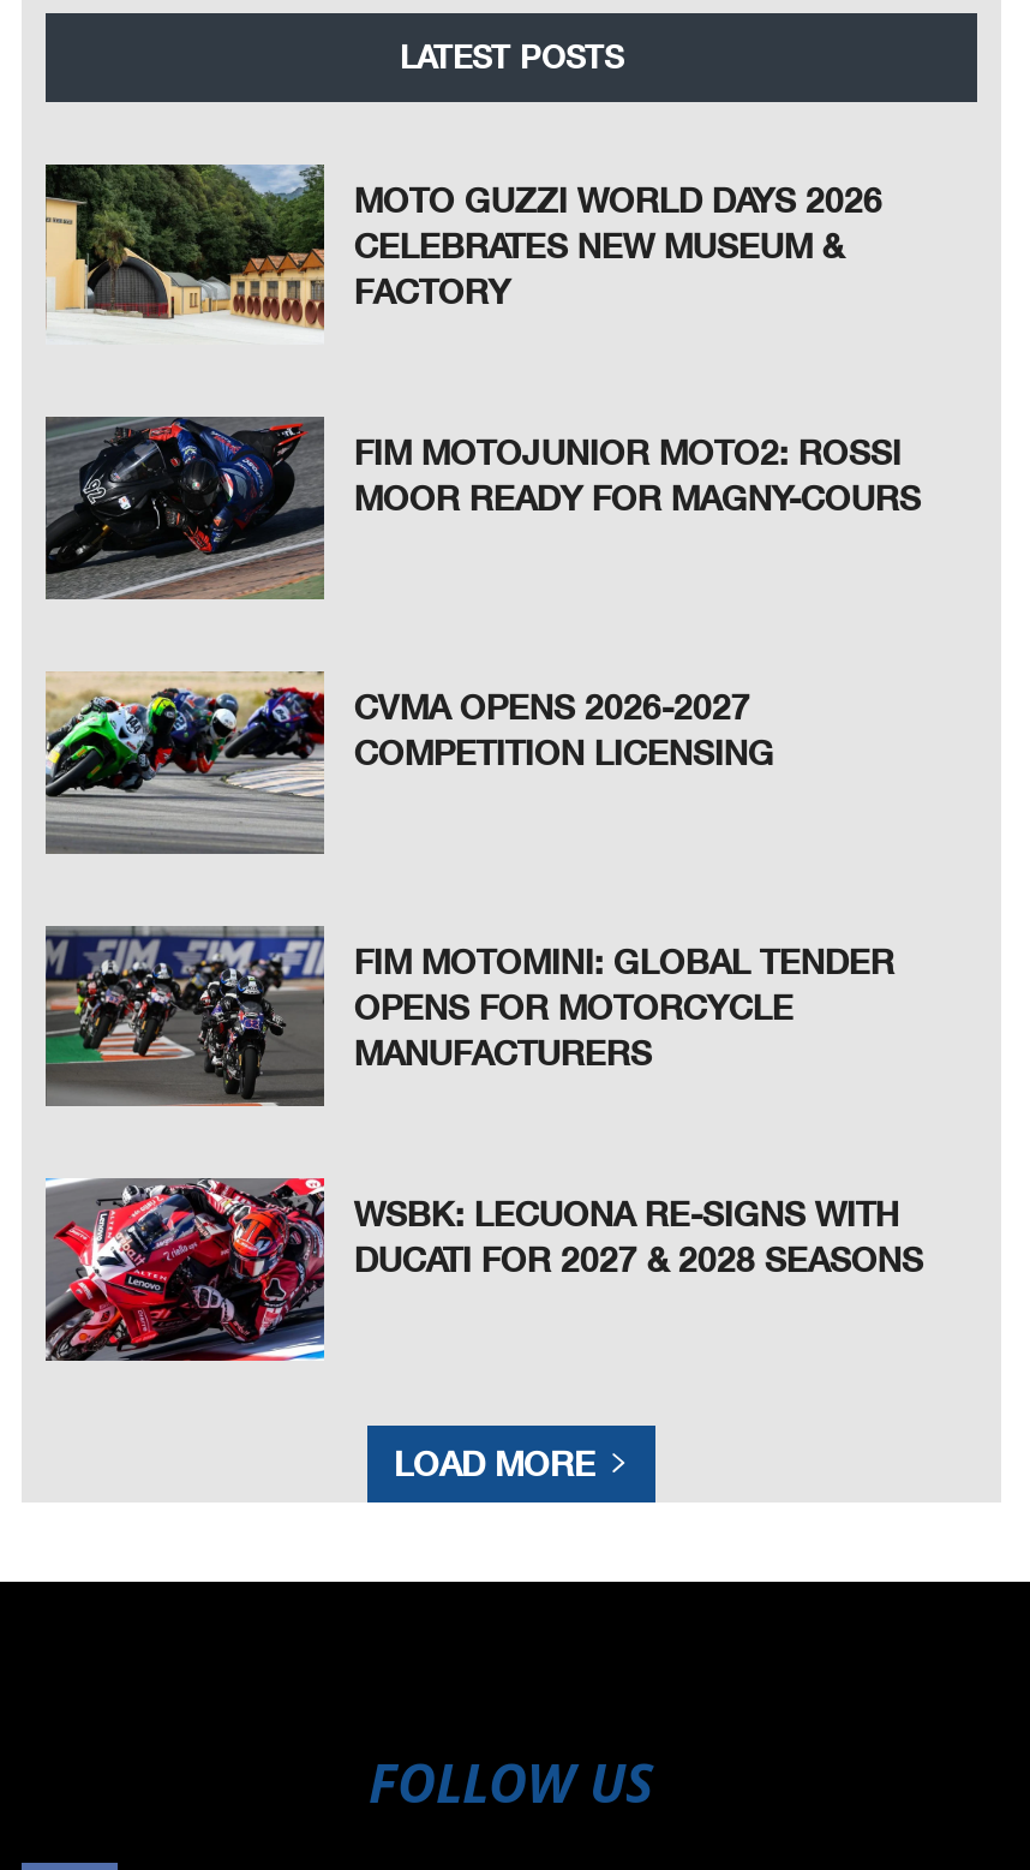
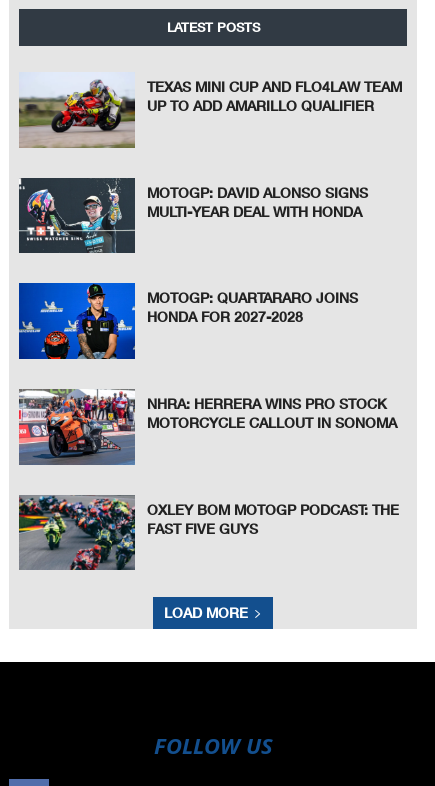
- [image]
- MOTO GUZZI WORLD DAYS 2026
- CELEBRATES NEW MUSEUM &
- FACTORY
+ [image]
+ TEXAS MINI CUP AND FLO4LAW TEAM
+ UP TO ADD AMARILLO QUALIFIER

- [image]
- FIM MOTOJUNIOR MOTO2: ROSSI
- MOOR READY FOR MAGNY-COURS
+ [image]
+ MOTOGP: DAVID ALONSO SIGNS
+ MULTI-YEAR DEAL WITH HONDA

- [image]
- CVMA OPENS 2026-2027
- COMPETITION LICENSING
+ [image]
+ MOTOGP: QUARTARARO JOINS
+ HONDA FOR 2027-2028

- [image]
- FIM MOTOMINI: GLOBAL TENDER
- OPENS FOR MOTORCYCLE
- MANUFACTURERS
+ [image]
+ NHRA: HERRERA WINS PRO STOCK
+ MOTORCYCLE CALLOUT IN SONOMA

- [image]
- WSBK: LECUONA RE-SIGNS WITH
- DUCATI FOR 2027 & 2028 SEASONS
+ [image]
+ OXLEY BOM MOTOGP PODCAST: THE
+ FAST FIVE GUYS
